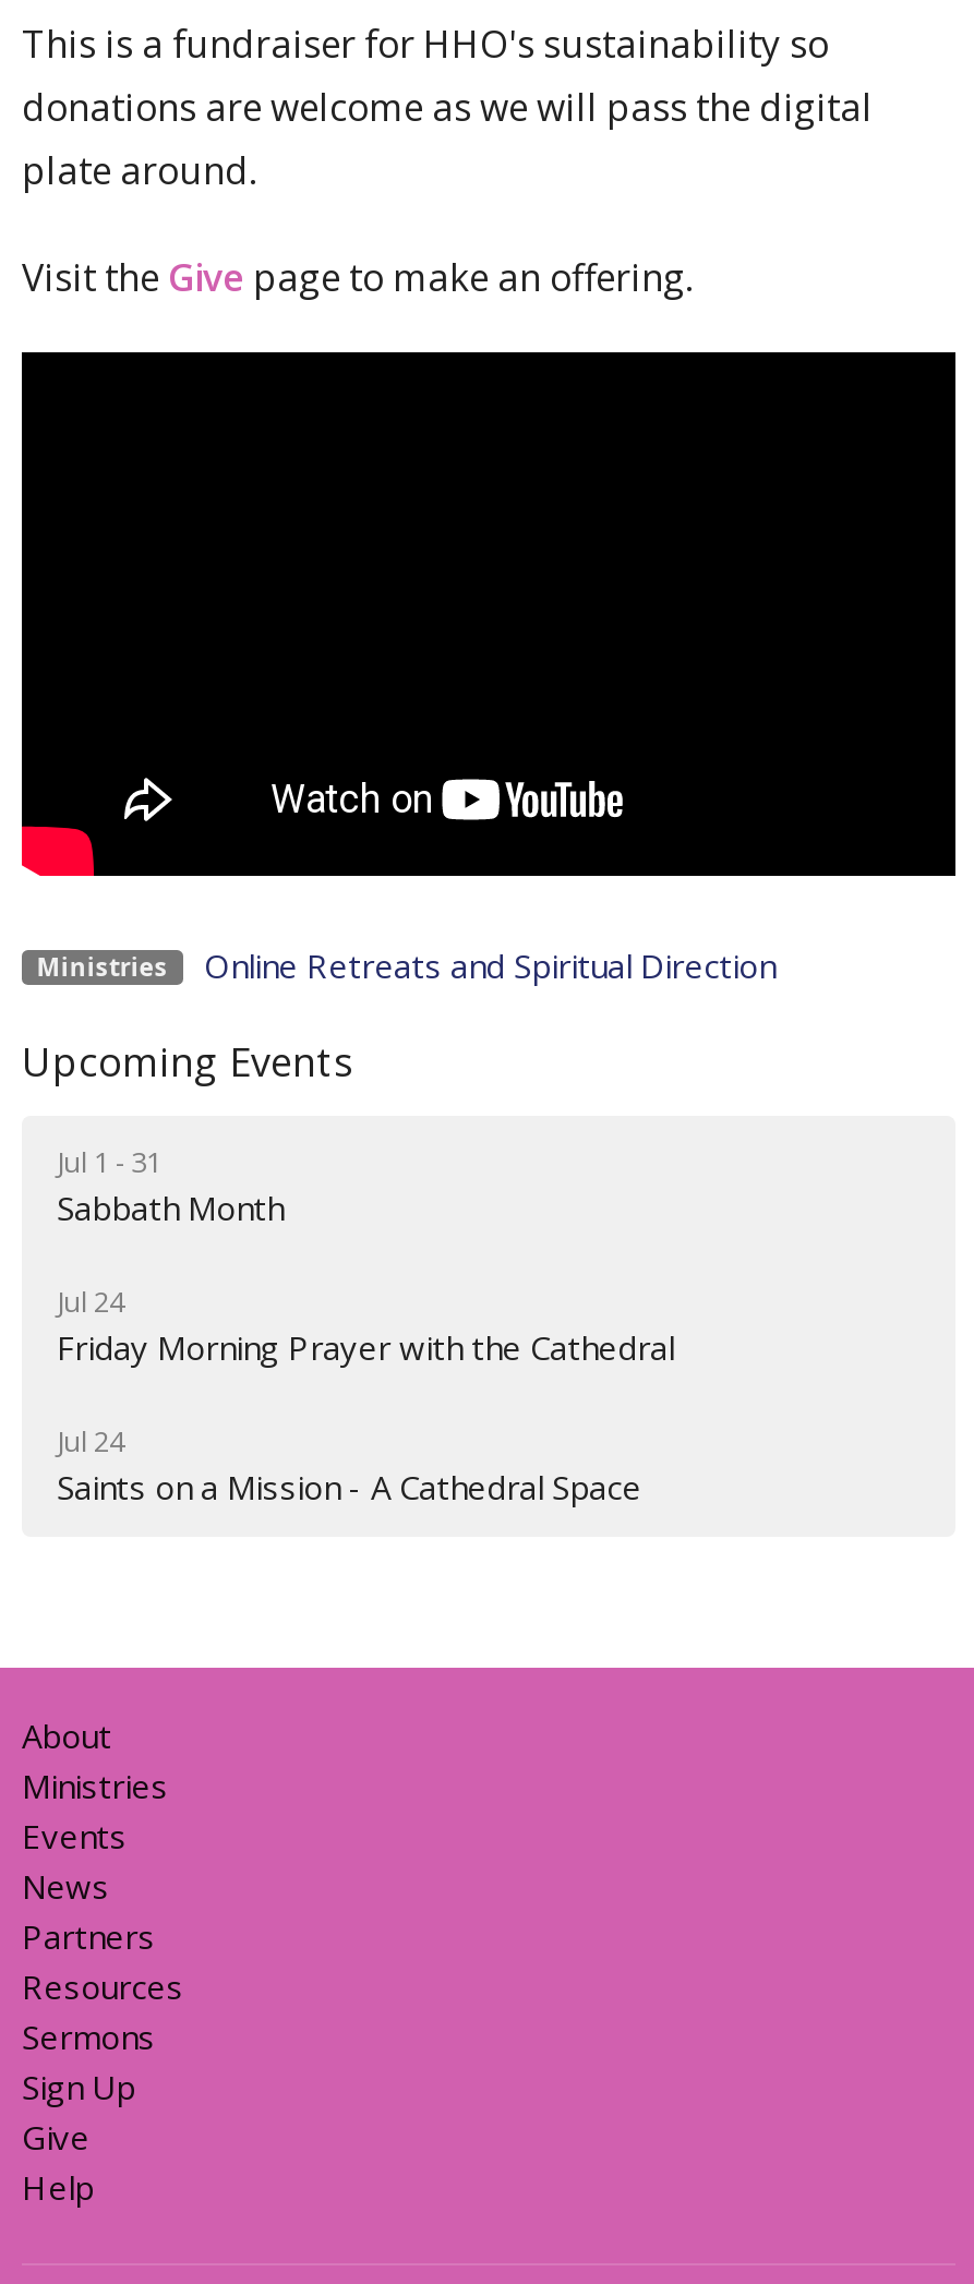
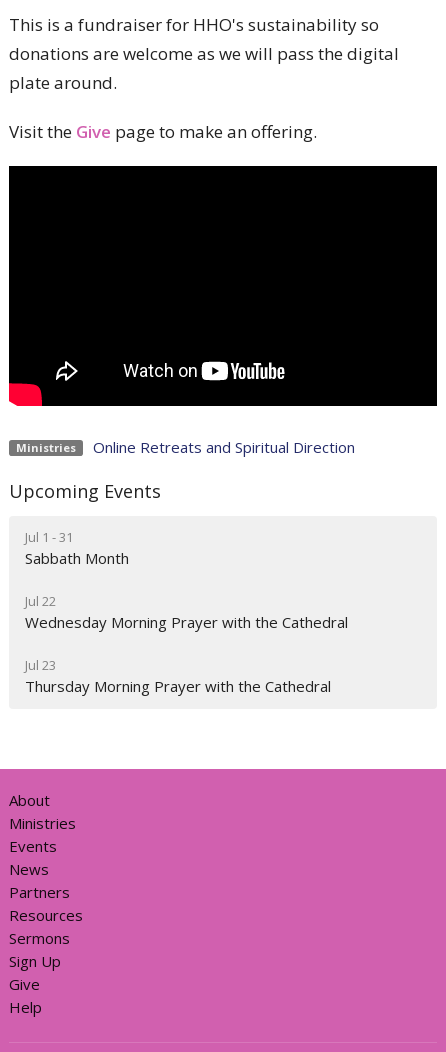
- Jul 24
- Friday Morning Prayer with the Cathedral
+ Jul 22
+ Wednesday Morning Prayer with the Cathedral

- Jul 24
- Saints on a Mission - A Cathedral Space
+ Jul 23
+ Thursday Morning Prayer with the Cathedral
